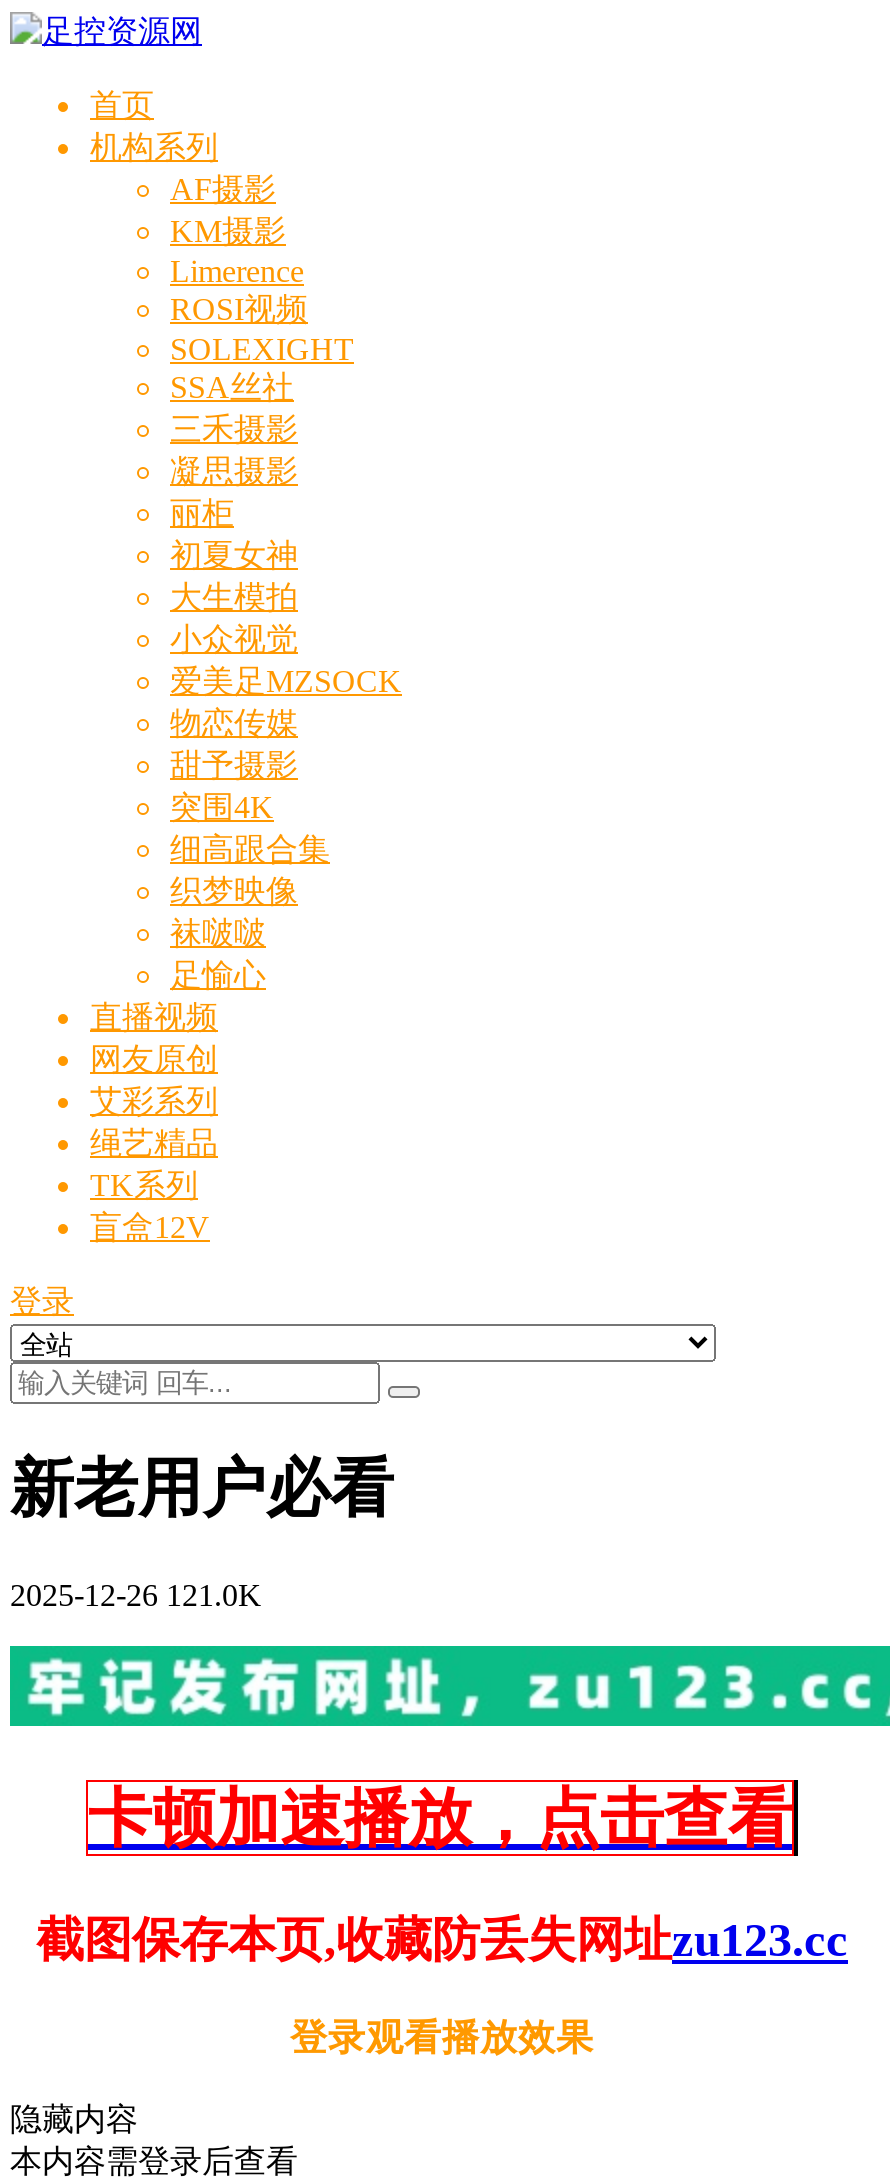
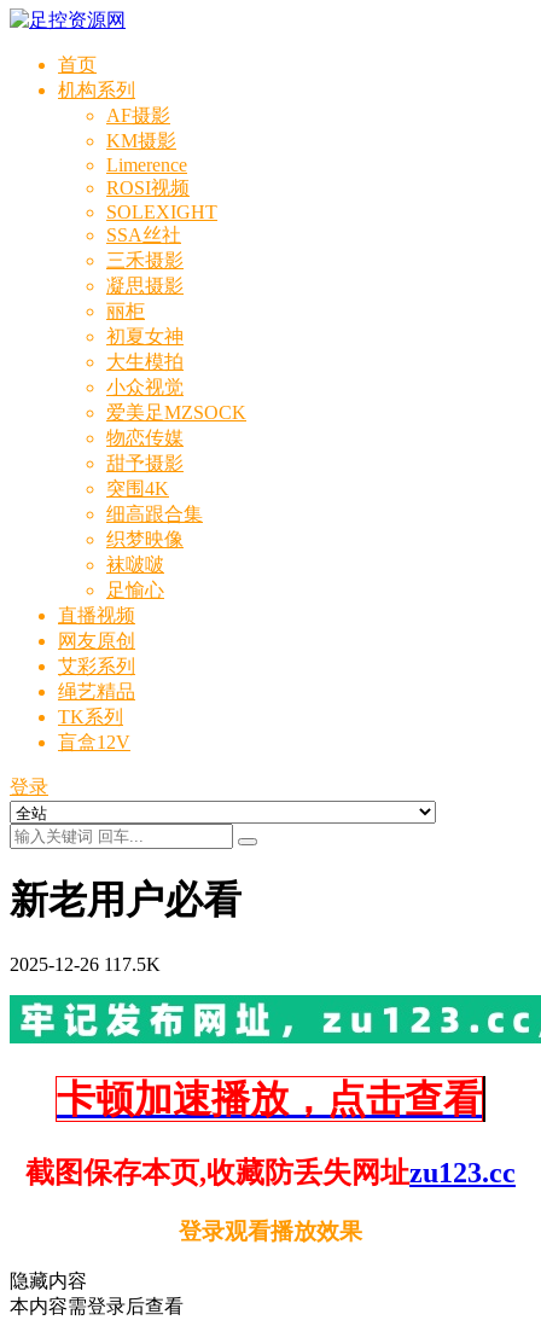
- 2025-12-26 121.0K
+ 2025-12-26 117.5K
